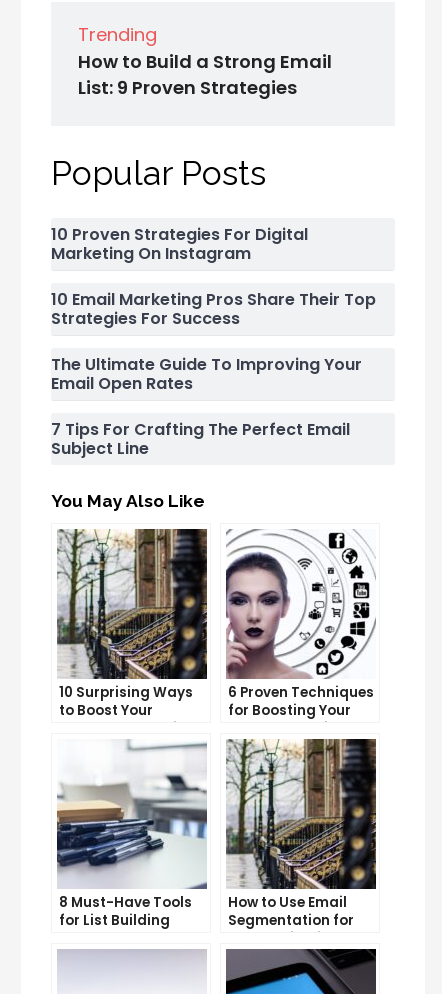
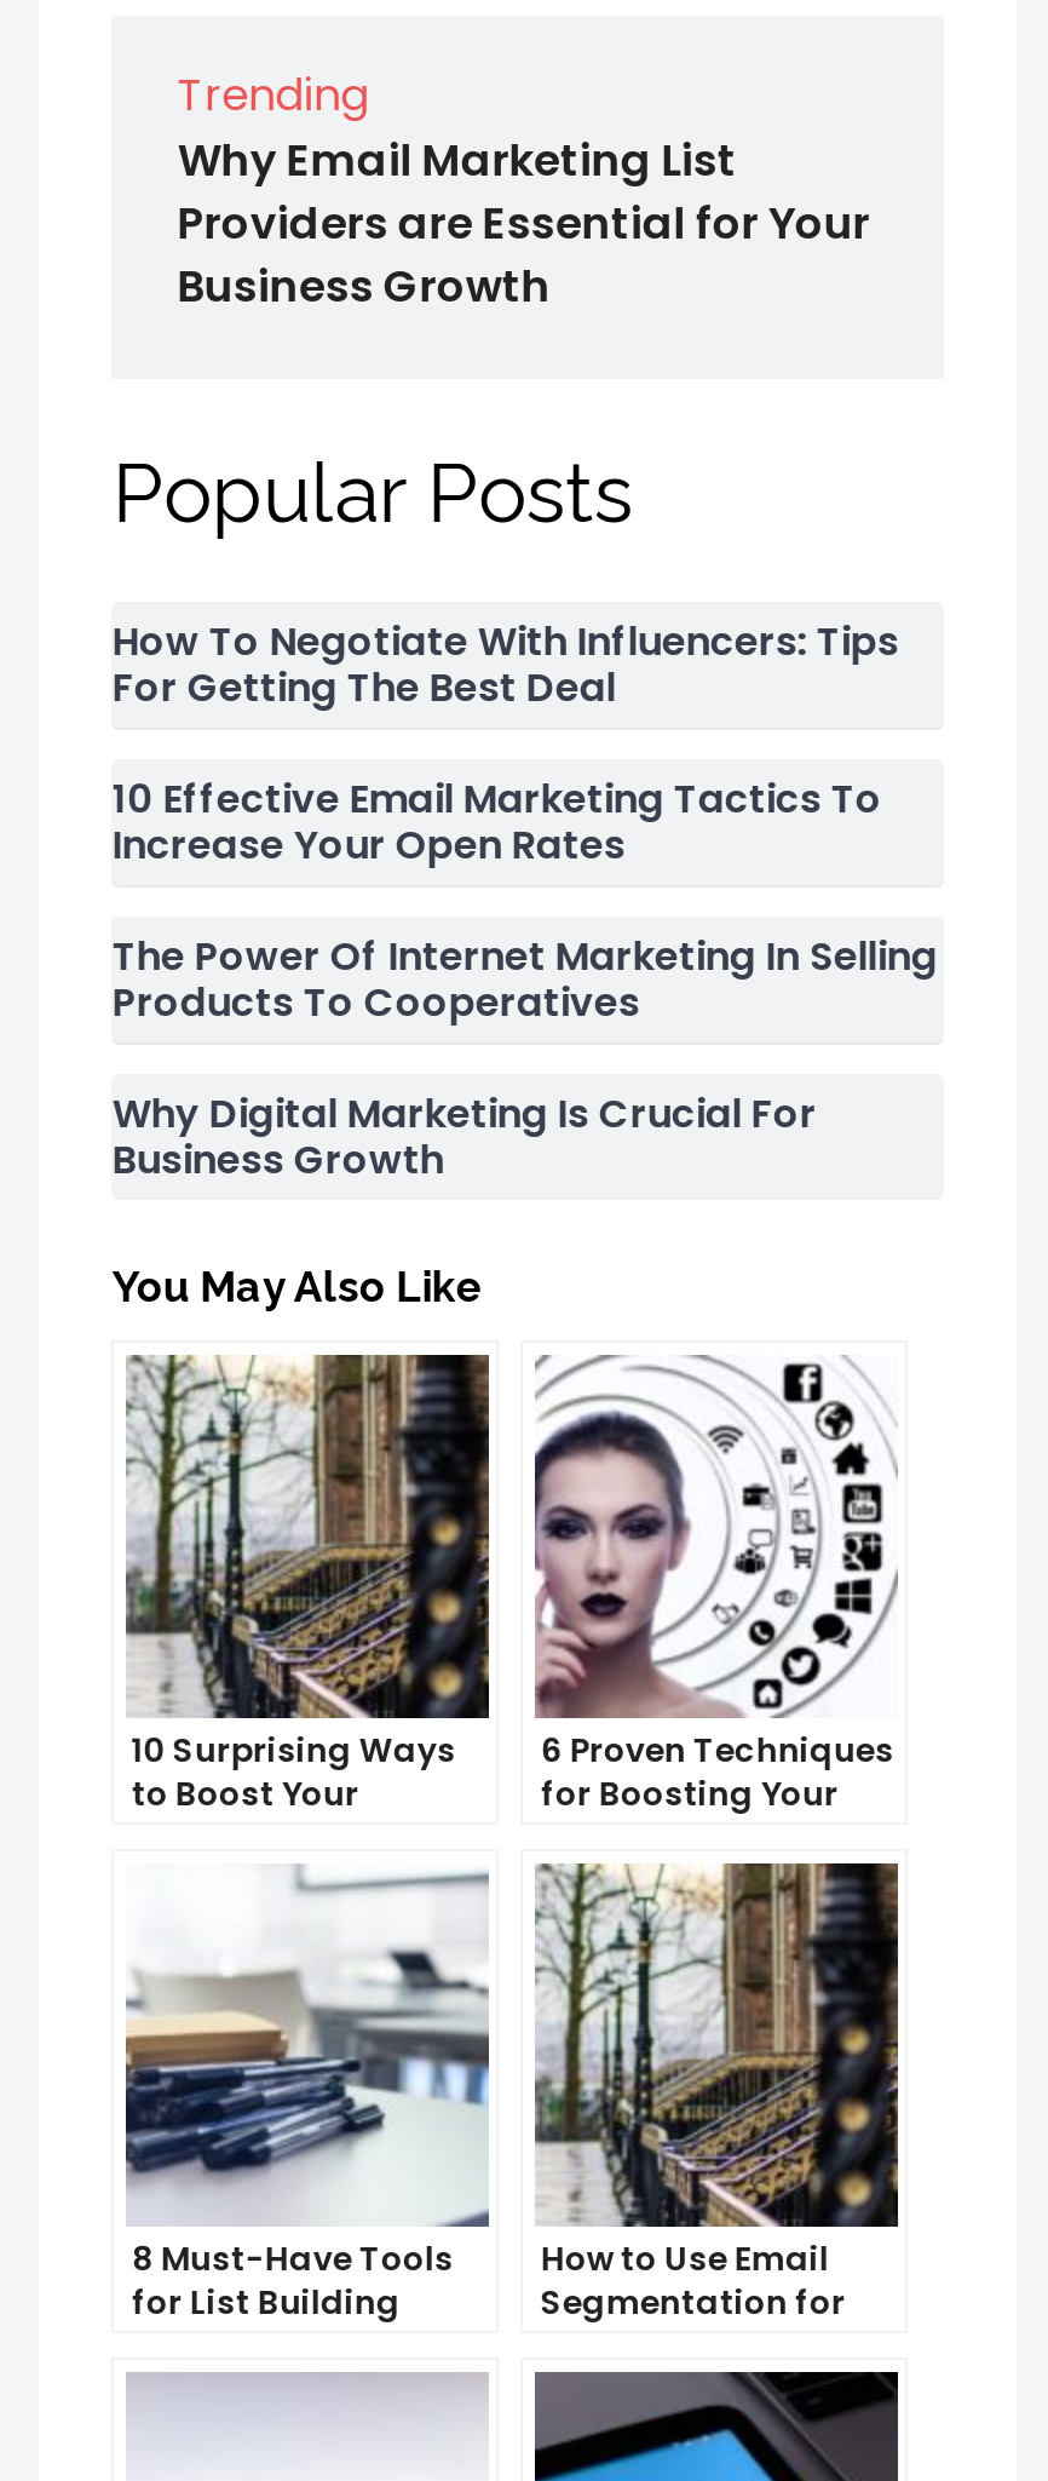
- How to Build a Strong Email
- List: 9 Proven Strategies
+ Why Email Marketing List
+ Providers are Essential for Your
+ Business Growth

- 10 Proven Strategies For Digital
- Marketing On Instagram
+ How To Negotiate With Influencers: Tips
+ For Getting The Best Deal

- 10 Email Marketing Pros Share Their Top
- Strategies For Success
+ 10 Effective Email Marketing Tactics To
+ Increase Your Open Rates

- The Ultimate Guide To Improving Your
- Email Open Rates
+ The Power Of Internet Marketing In Selling
+ Products To Cooperatives

- 7 Tips For Crafting The Perfect Email
- Subject Line
+ Why Digital Marketing Is Crucial For
+ Business Growth
